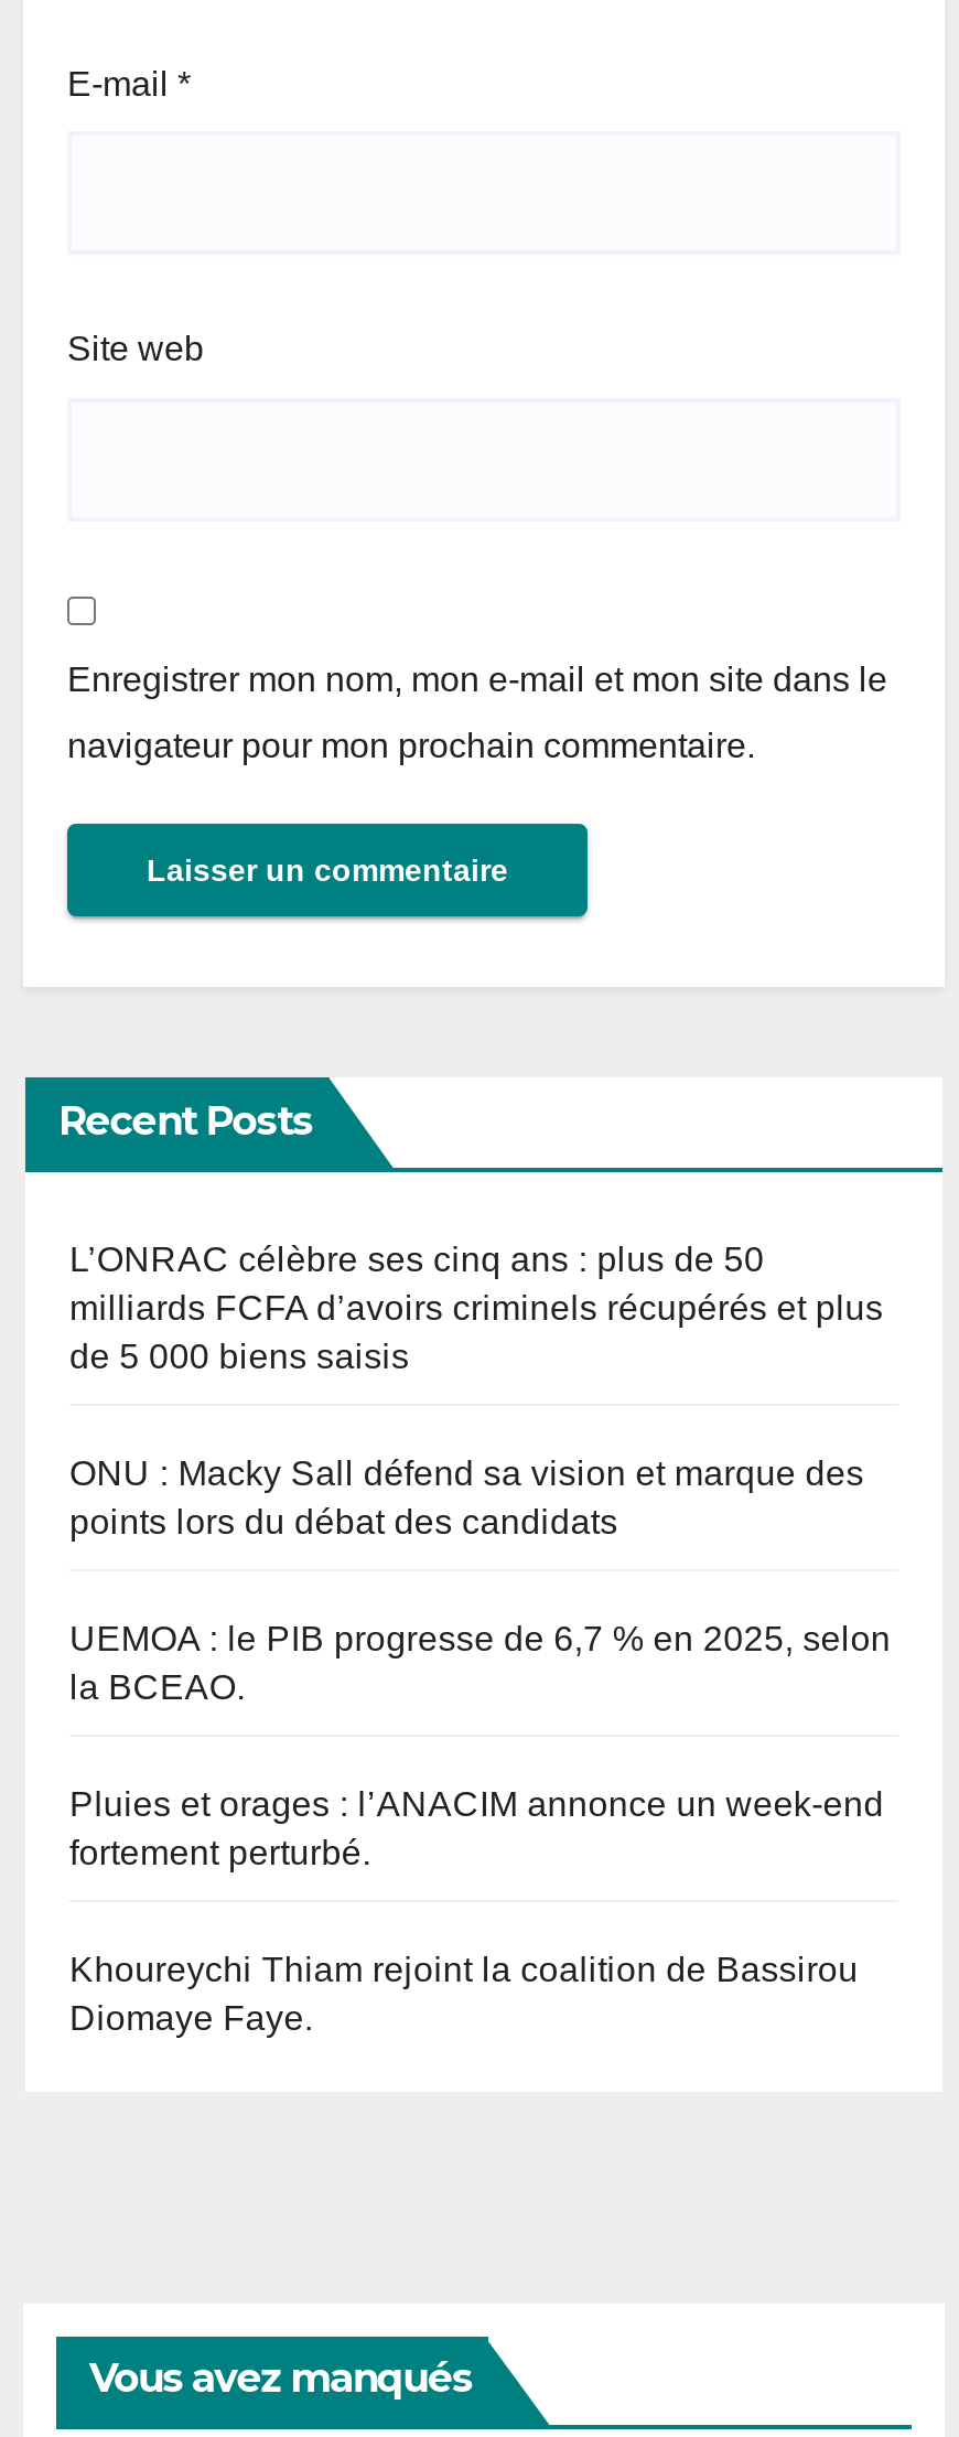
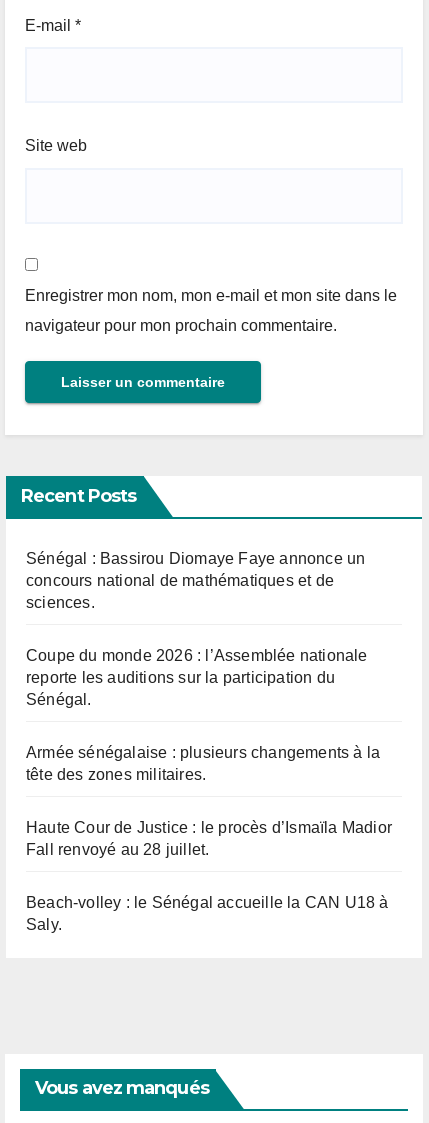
- L’ONRAC célèbre ses cinq ans : plus de 50
- milliards FCFA d’avoirs criminels récupérés et plus
- de 5 000 biens saisis
+ Sénégal : Bassirou Diomaye Faye annonce un
+ concours national de mathématiques et de
+ sciences.

- ONU : Macky Sall défend sa vision et marque des
- points lors du débat des candidats
+ Coupe du monde 2026 : l’Assemblée nationale
+ reporte les auditions sur la participation du
+ Sénégal.

- UEMOA : le PIB progresse de 6,7 % en 2025, selon
- la BCEAO.
+ Armée sénégalaise : plusieurs changements à la
+ tête des zones militaires.

- Pluies et orages : l’ANACIM annonce un week-end
- fortement perturbé.
+ Haute Cour de Justice : le procès d’Ismaïla Madior
+ Fall renvoyé au 28 juillet.

- Khoureychi Thiam rejoint la coalition de Bassirou
- Diomaye Faye.
+ Beach-volley : le Sénégal accueille la CAN U18 à
+ Saly.
